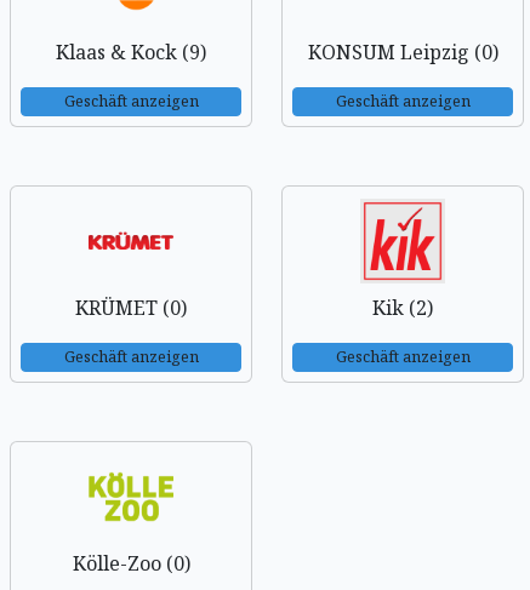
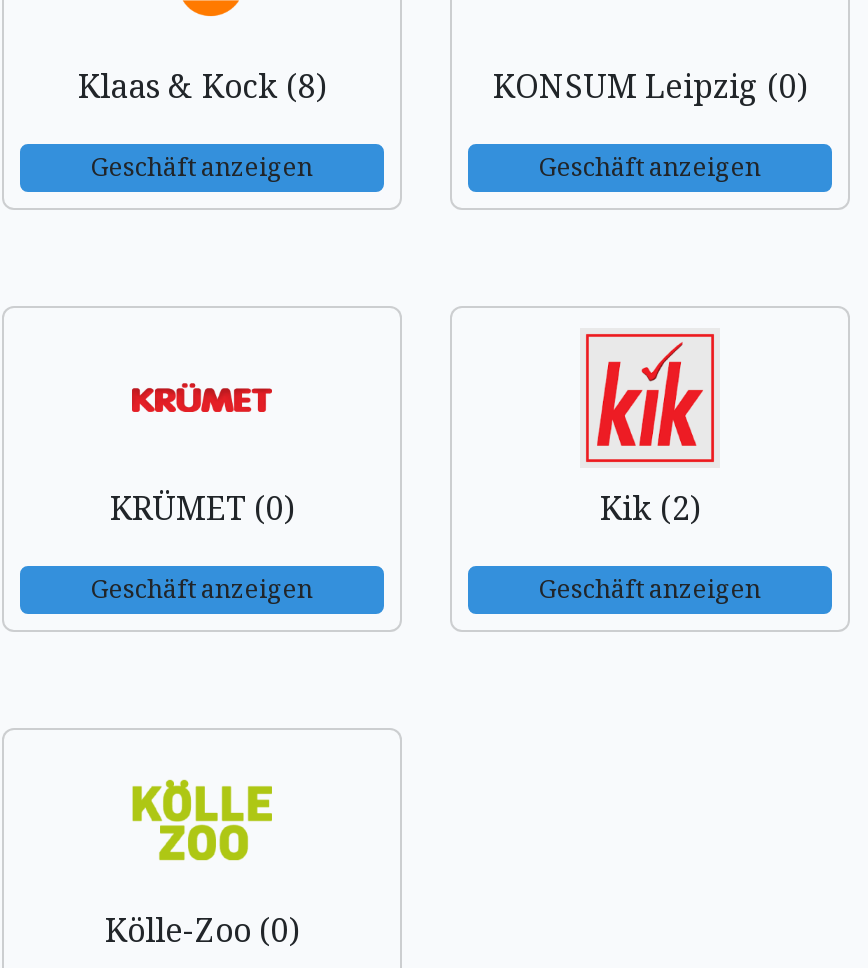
- Klaas & Kock (9)
+ Klaas & Kock (8)
